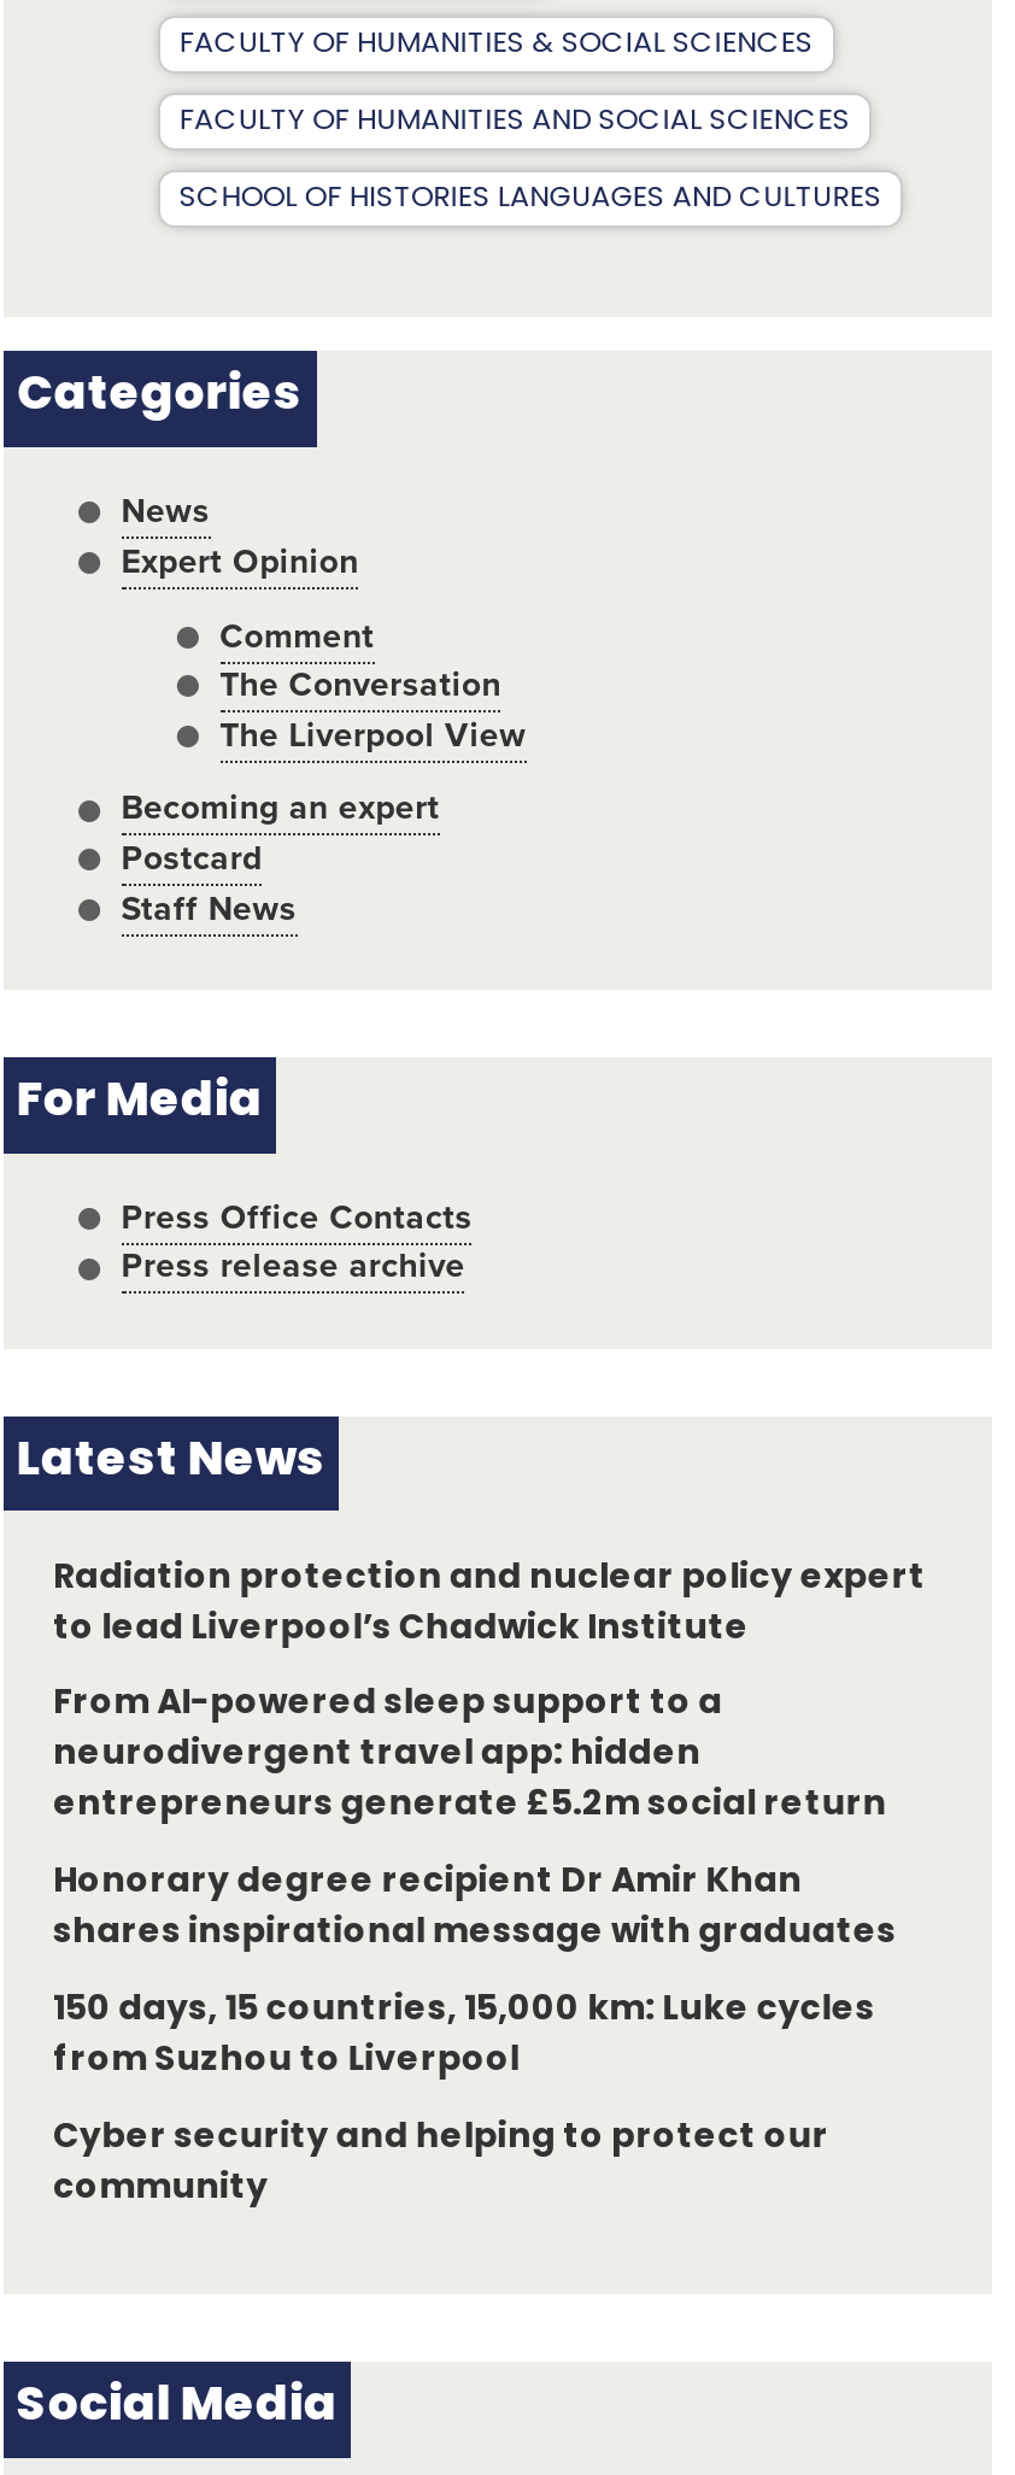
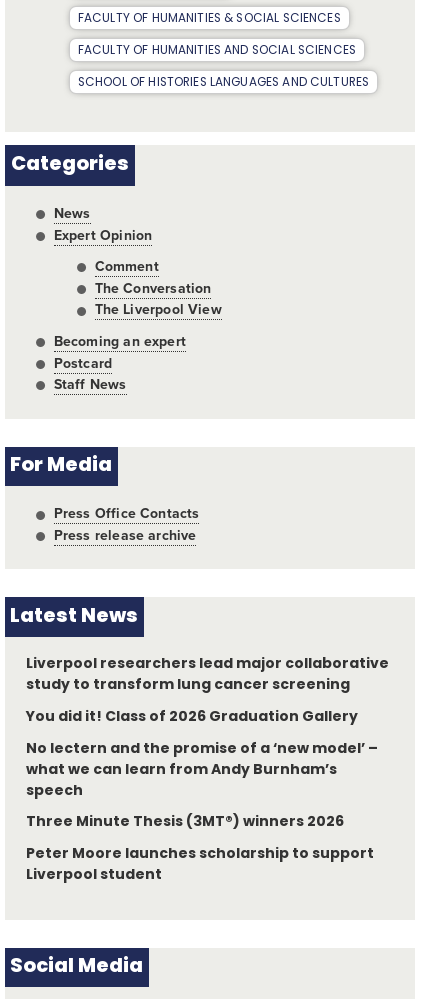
- Radiation protection and nuclear policy expert
- to lead Liverpool’s Chadwick Institute
+ Liverpool researchers lead major collaborative
+ study to transform lung cancer screening

- From AI-powered sleep support to a
- neurodivergent travel app: hidden
- entrepreneurs generate £5.2m social return
+ You did it! Class of 2026 Graduation Gallery

- Honorary degree recipient Dr Amir Khan
- shares inspirational message with graduates
+ No lectern and the promise of a ‘new model’ –
+ what we can learn from Andy Burnham’s
+ speech

- 150 days, 15 countries, 15,000 km: Luke cycles
- from Suzhou to Liverpool
+ Three Minute Thesis (3MT®) winners 2026

- Cyber security and helping to protect our
- community
+ Peter Moore launches scholarship to support
+ Liverpool student
